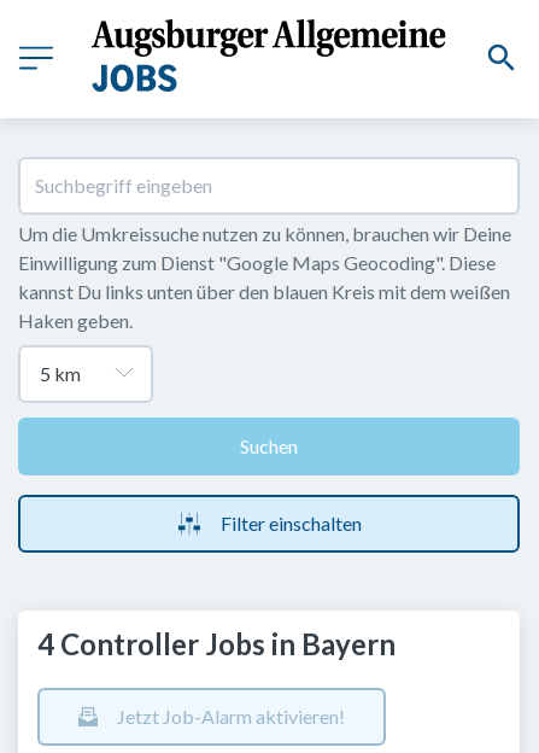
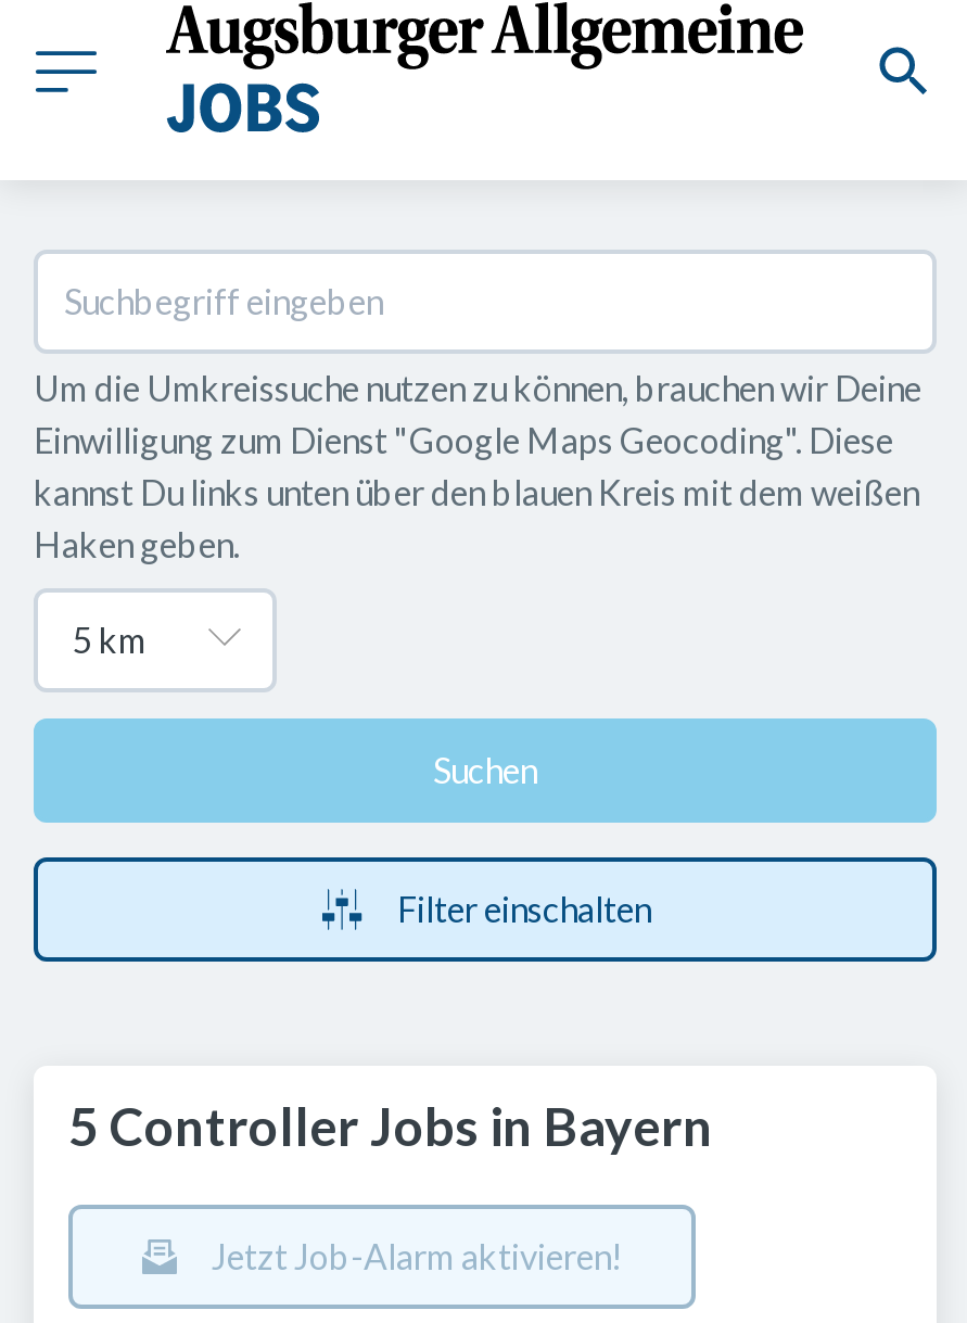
- 4 Controller Jobs in Bayern
+ 5 Controller Jobs in Bayern
